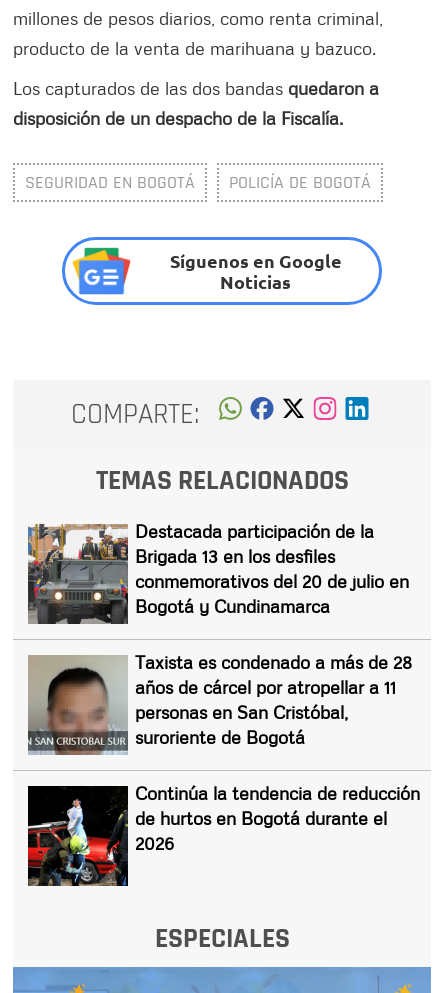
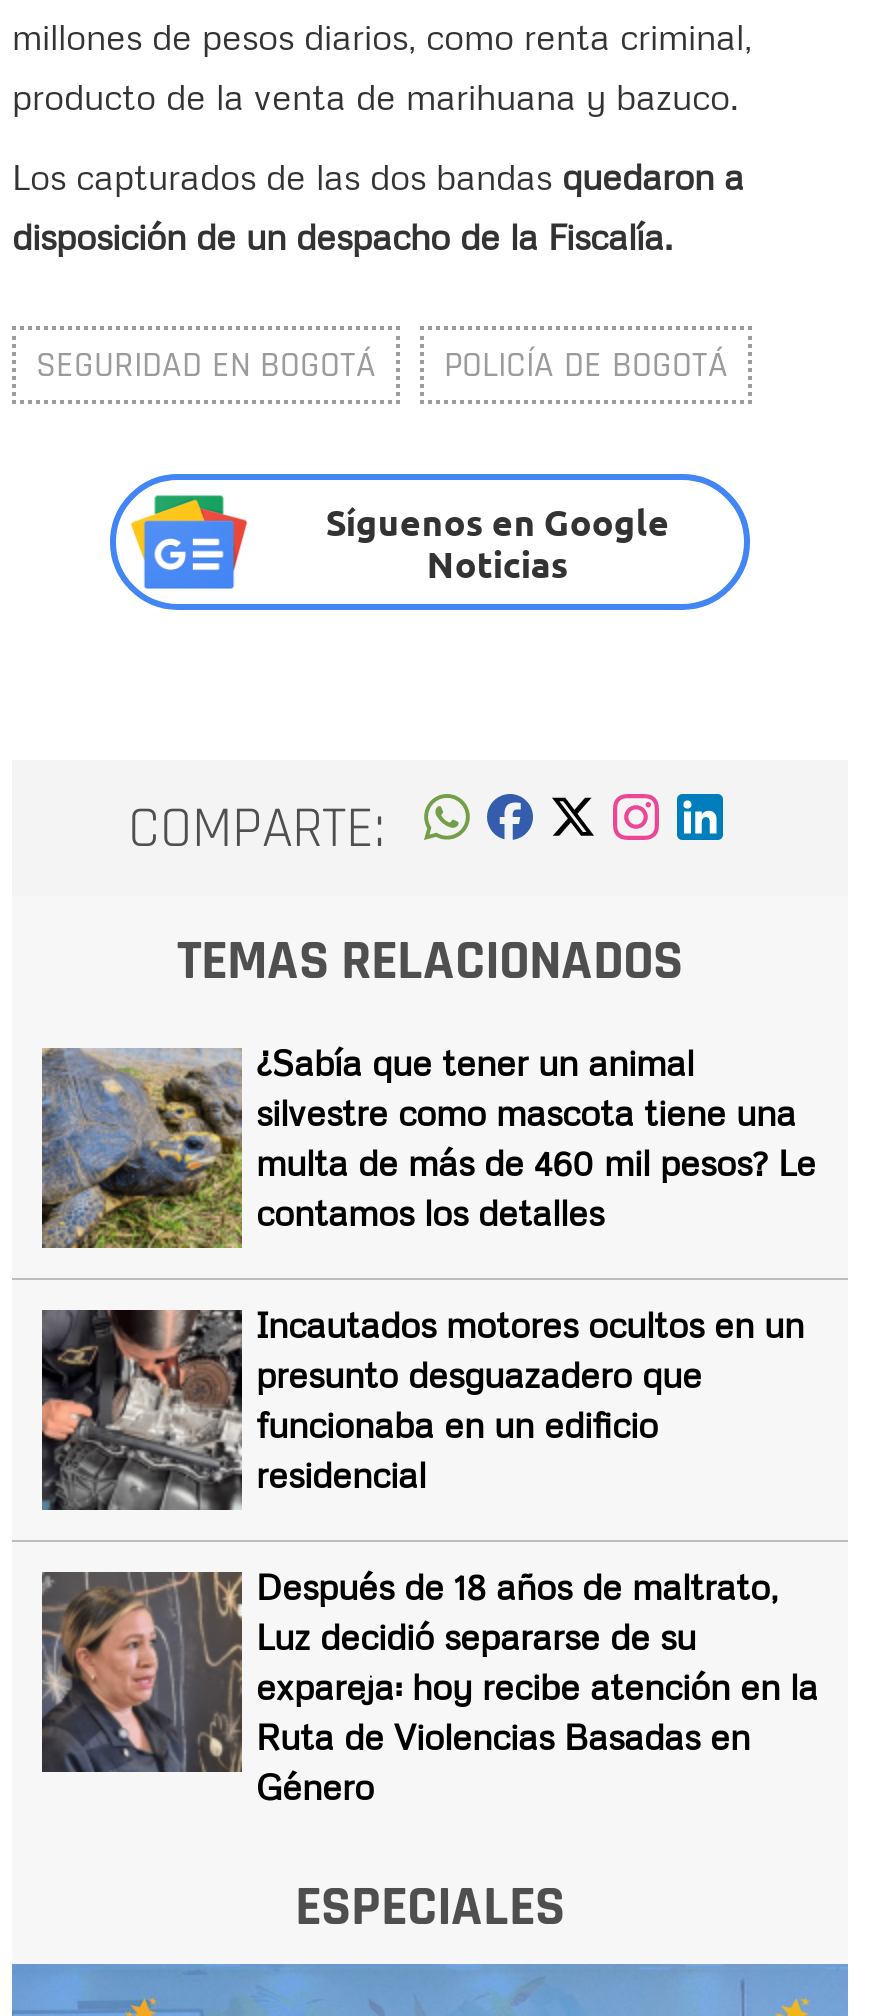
- [image]
- Destacada participación de la
- Brigada 13 en los desfiles
- conmemorativos del 20 de julio en
- Bogotá y Cundinamarca
+ [image]
+ ¿Sabía que tener un animal
+ silvestre como mascota tiene una
+ multa de más de 460 mil pesos? Le
+ contamos los detalles

- [image]
- Taxista es condenado a más de 28
- años de cárcel por atropellar a 11
- personas en San Cristóbal,
- suroriente de Bogotá
+ [image]
+ Incautados motores ocultos en un
+ presunto desguazadero que
+ funcionaba en un edificio
+ residencial

- [image]
- Continúa la tendencia de reducción
- de hurtos en Bogotá durante el
- 2026
+ [image]
+ Después de 18 años de maltrato,
+ Luz decidió separarse de su
+ expareja: hoy recibe atención en la
+ Ruta de Violencias Basadas en
+ Género
